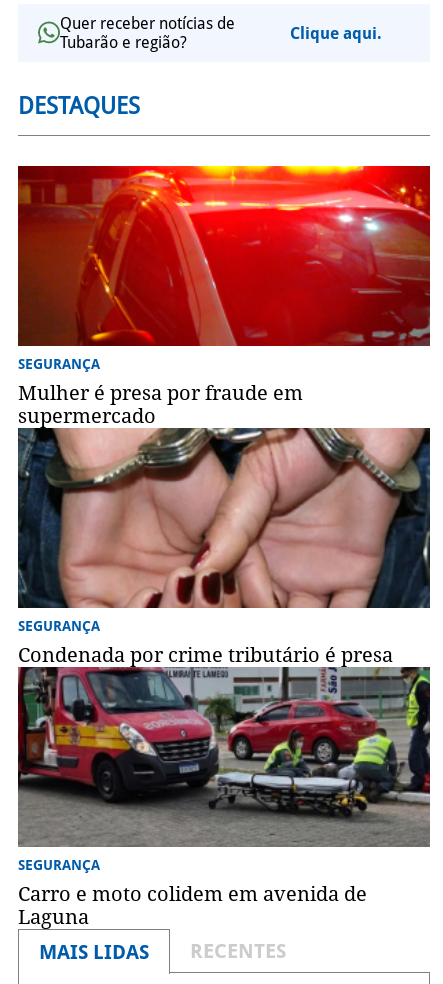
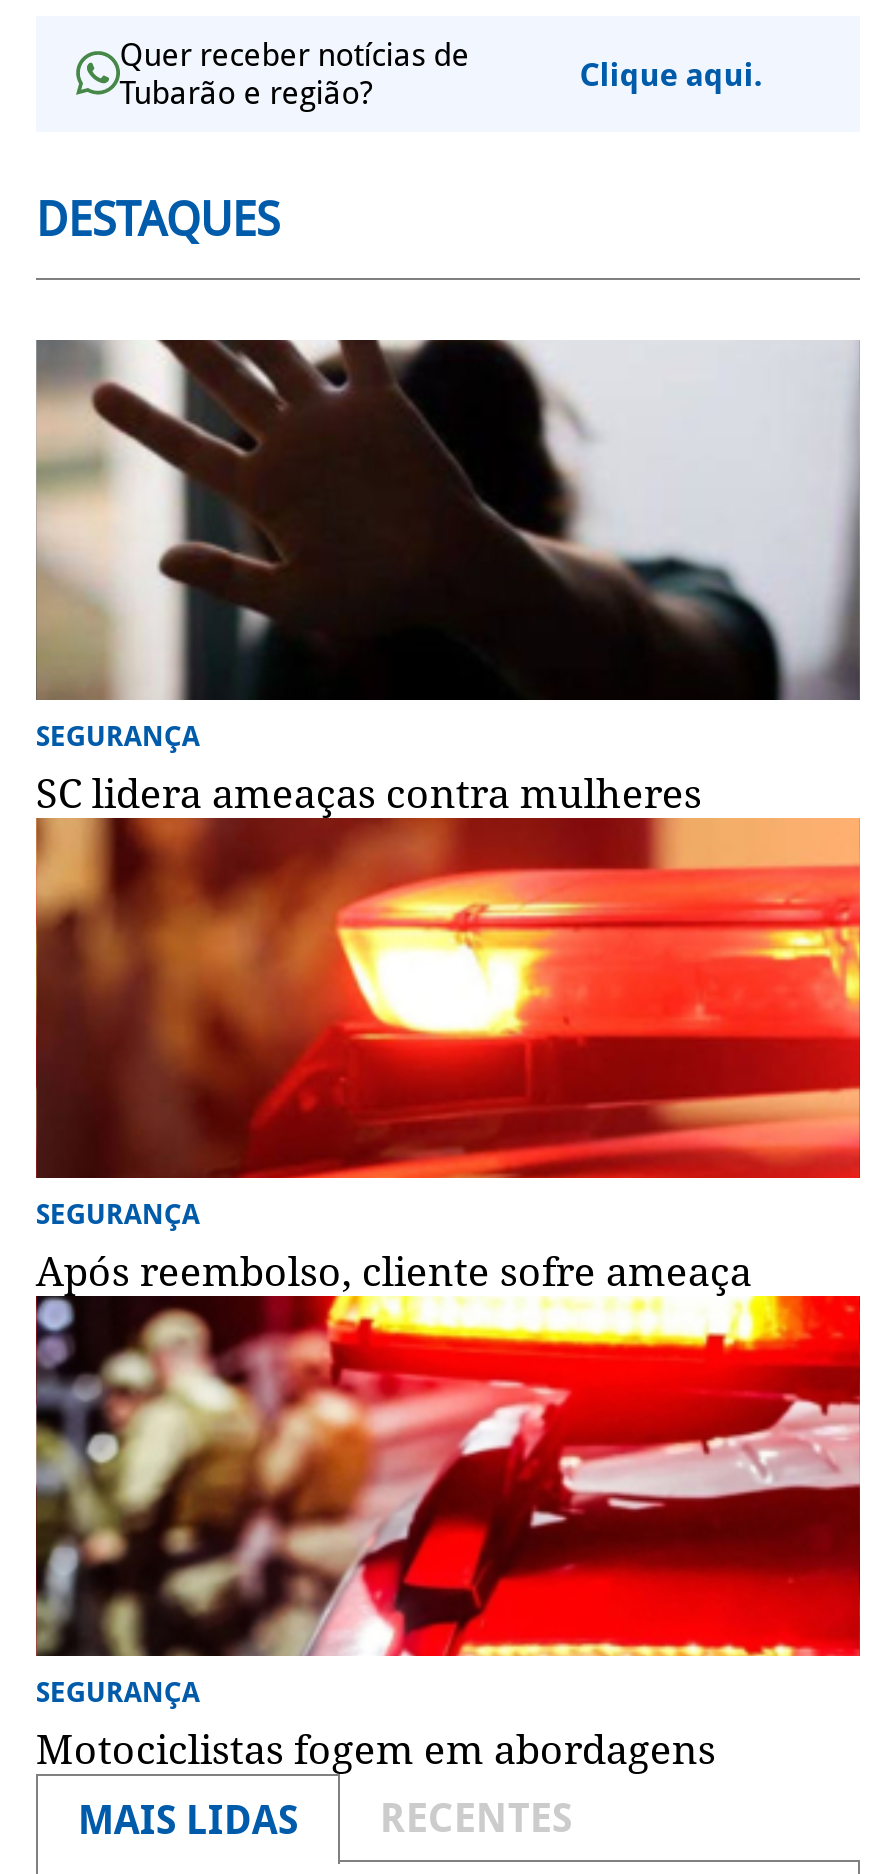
- [image]
- Mulher é presa por fraude em
- supermercado
+ [image]
+ SC lidera ameaças contra mulheres

- [image]
- Condenada por crime tributário é presa
+ [image]
+ Após reembolso, cliente sofre ameaça

- [image]
- Carro e moto colidem em avenida de
- Laguna
+ [image]
+ Motociclistas fogem em abordagens
